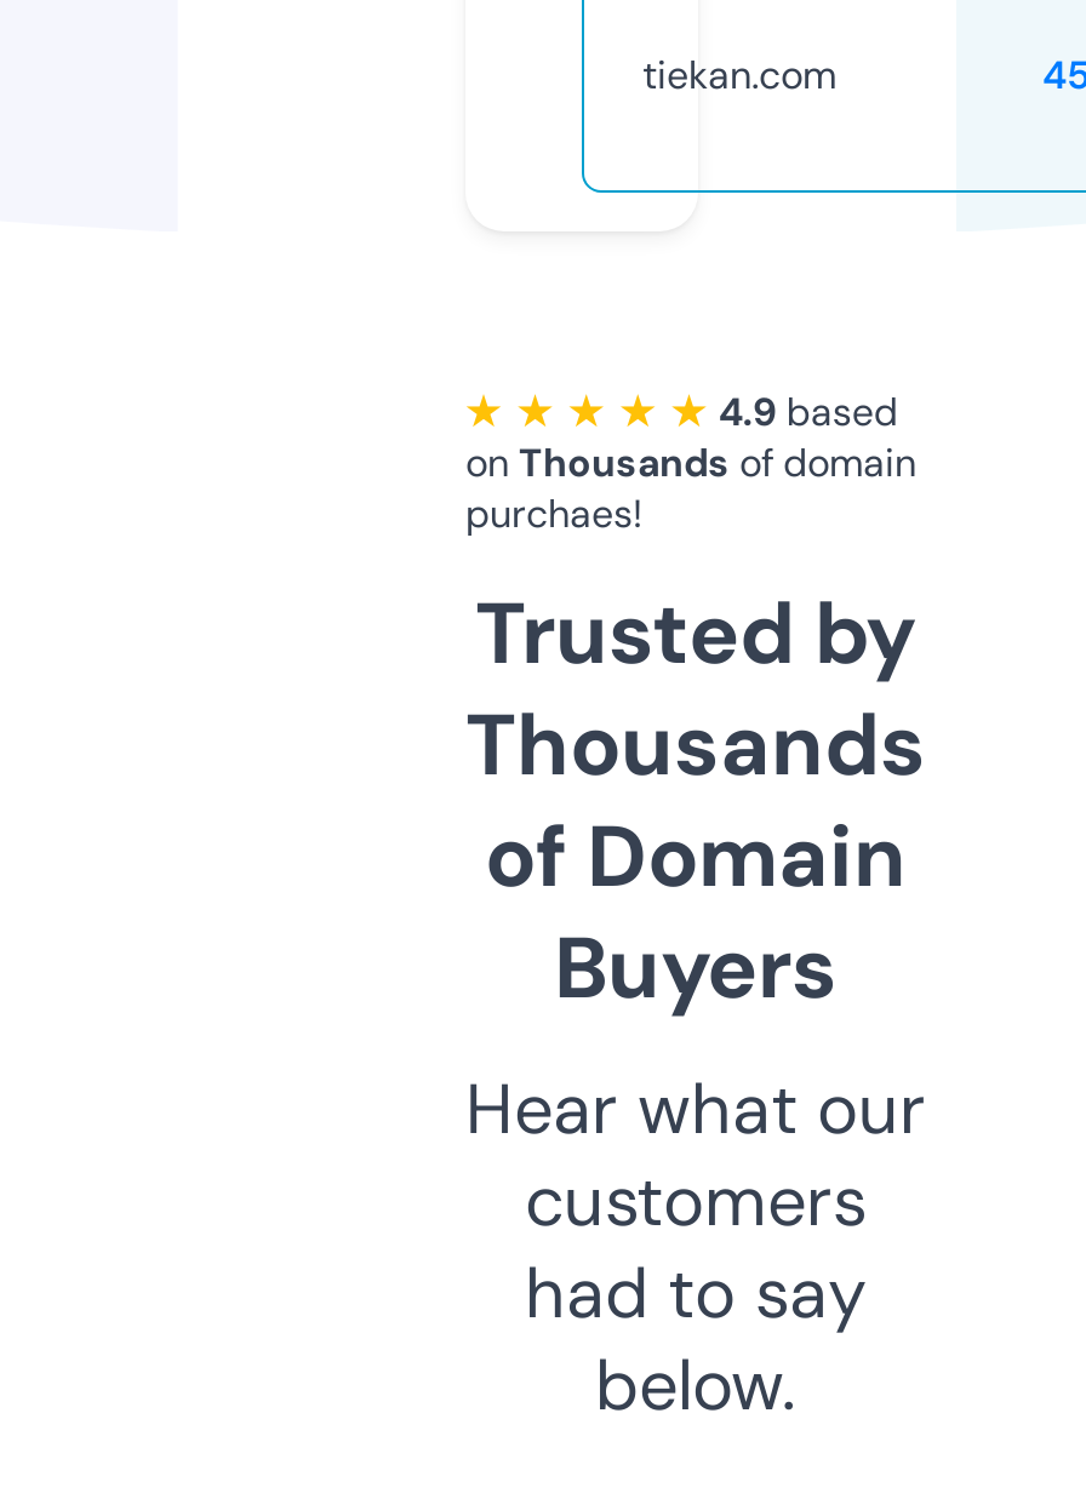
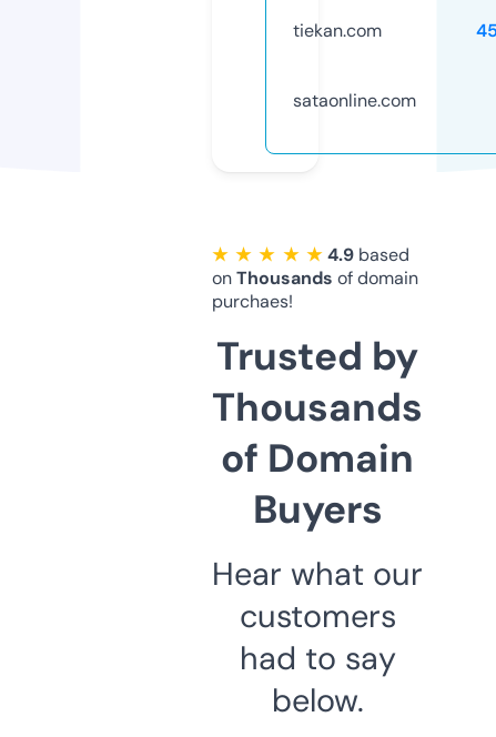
+ sataonline.com
